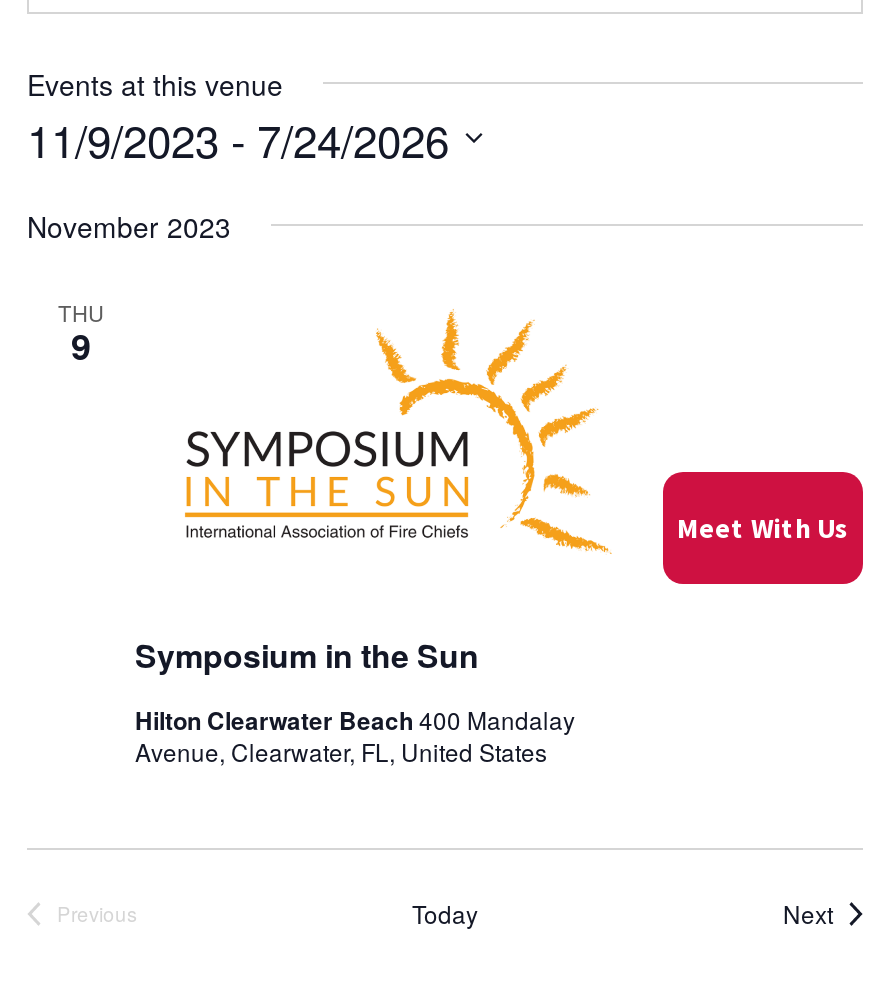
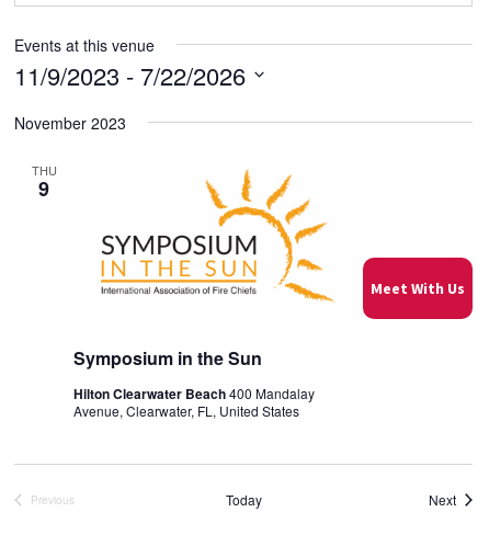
- 11/9/2023 - 7/24/2026
+ 11/9/2023 - 7/22/2026
